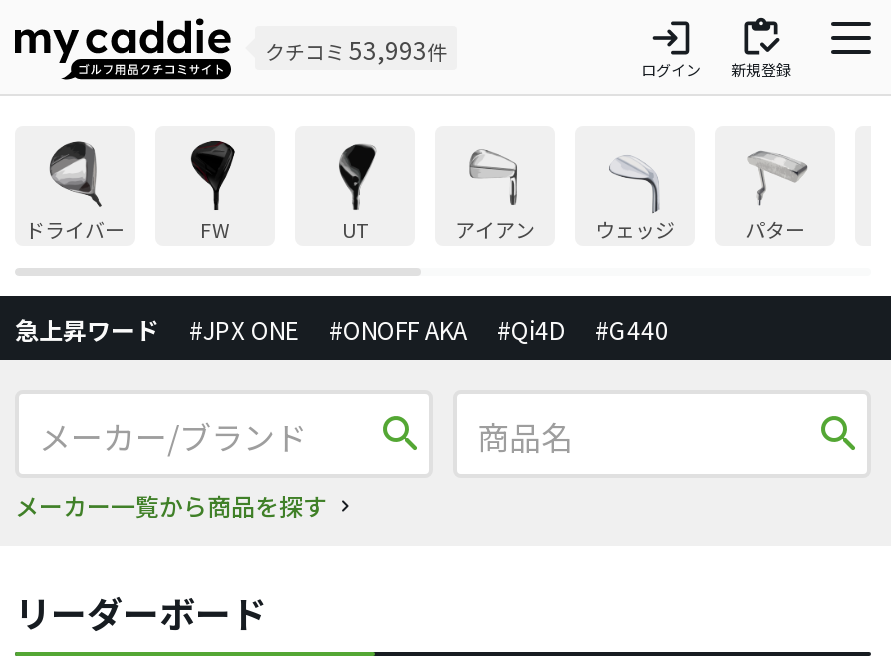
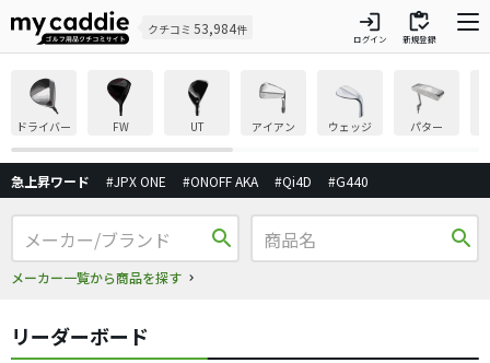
- クチコミ53,993件
+ クチコミ53,984件
